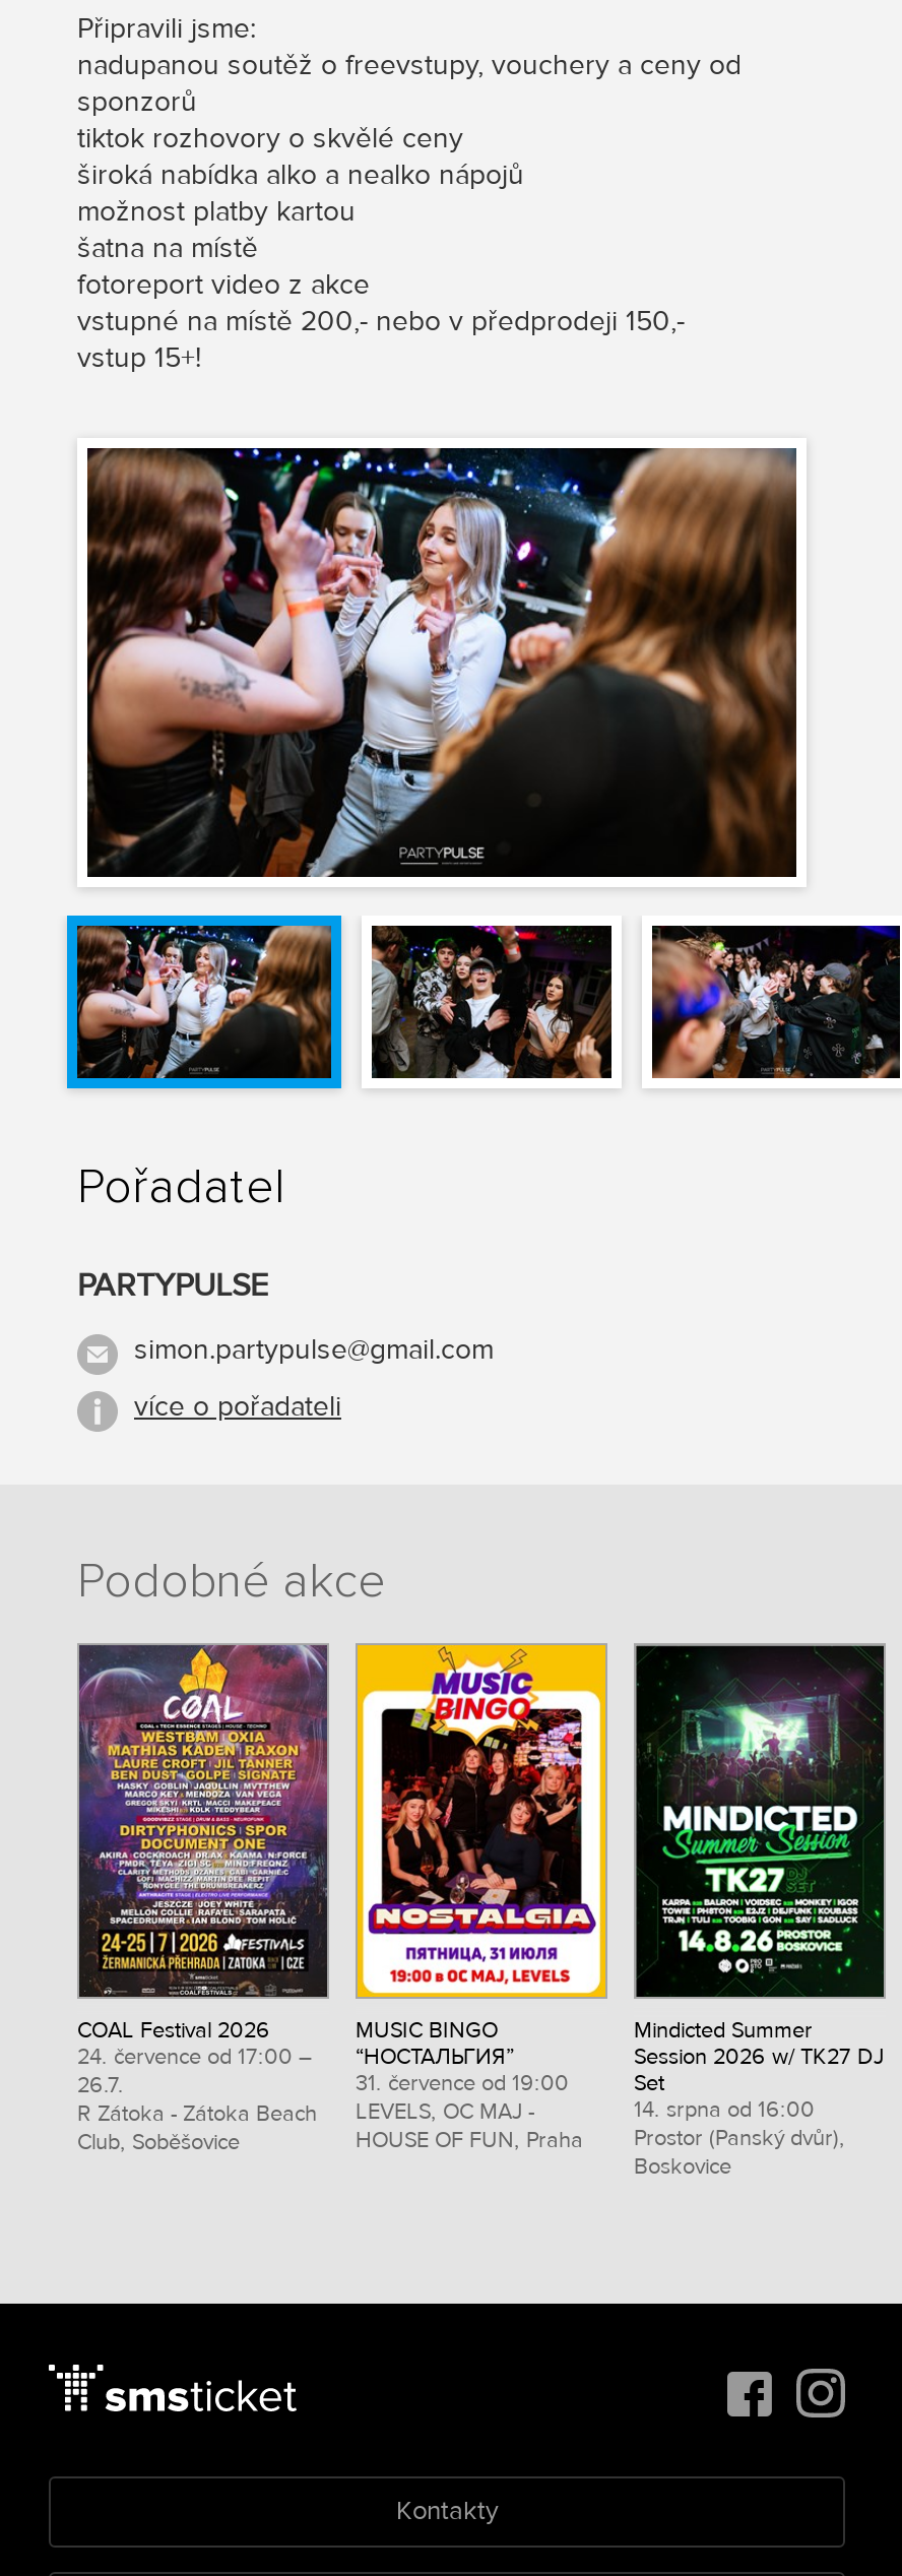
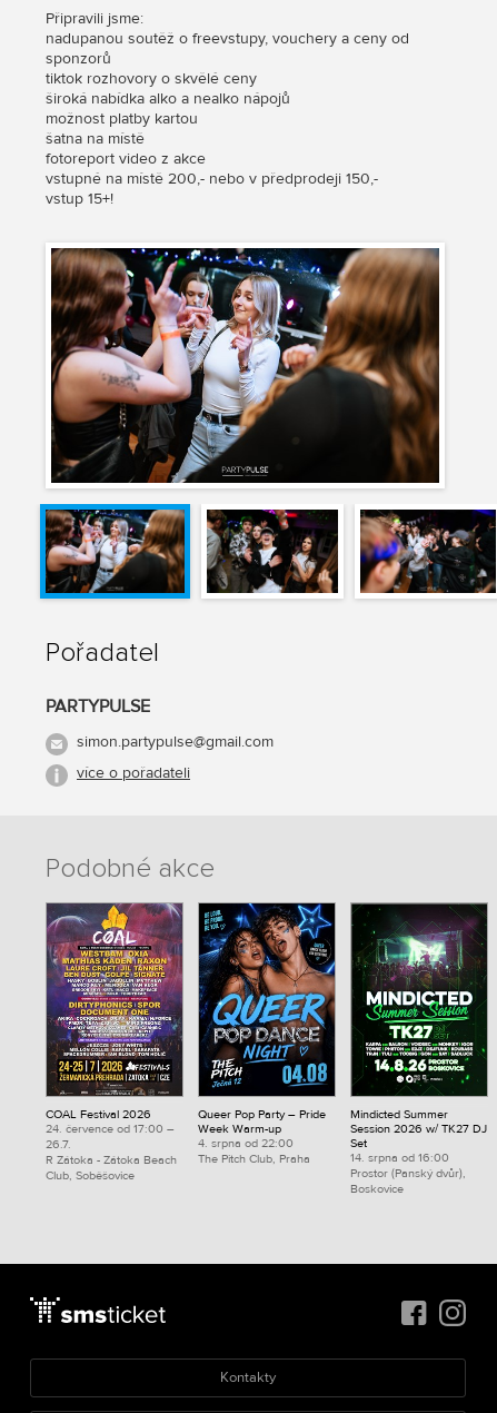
- [image]
- MUSIC BINGO
- “НОСТАЛЬГИЯ”
- 31. července od 19:00
- LEVELS, OC MAJ -
- HOUSE OF FUN, Praha
+ [image]
+ Queer Pop Party – Pride
+ Week Warm-up
+ 4. srpna od 22:00
+ The Pitch Club, Praha
